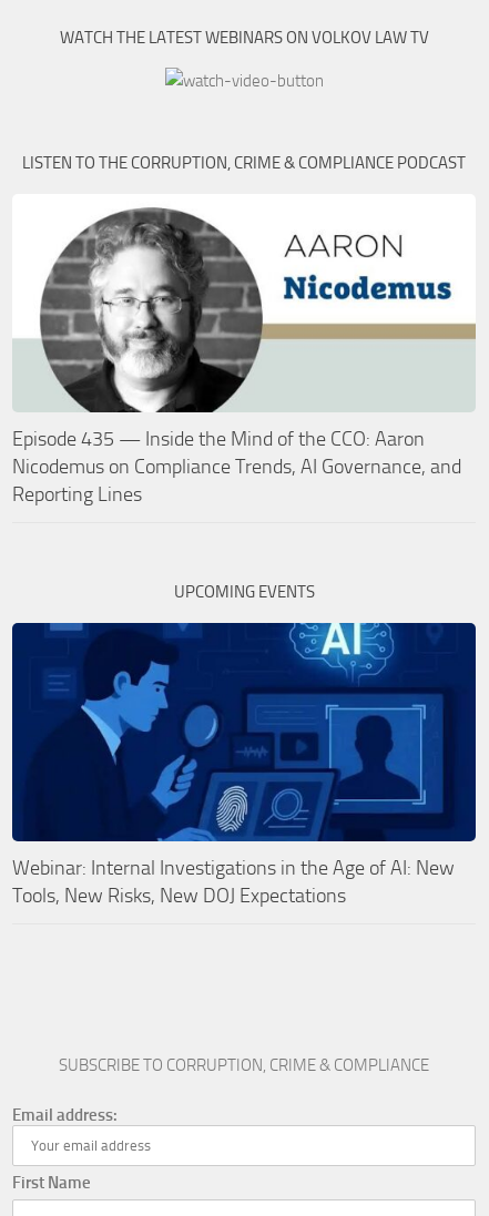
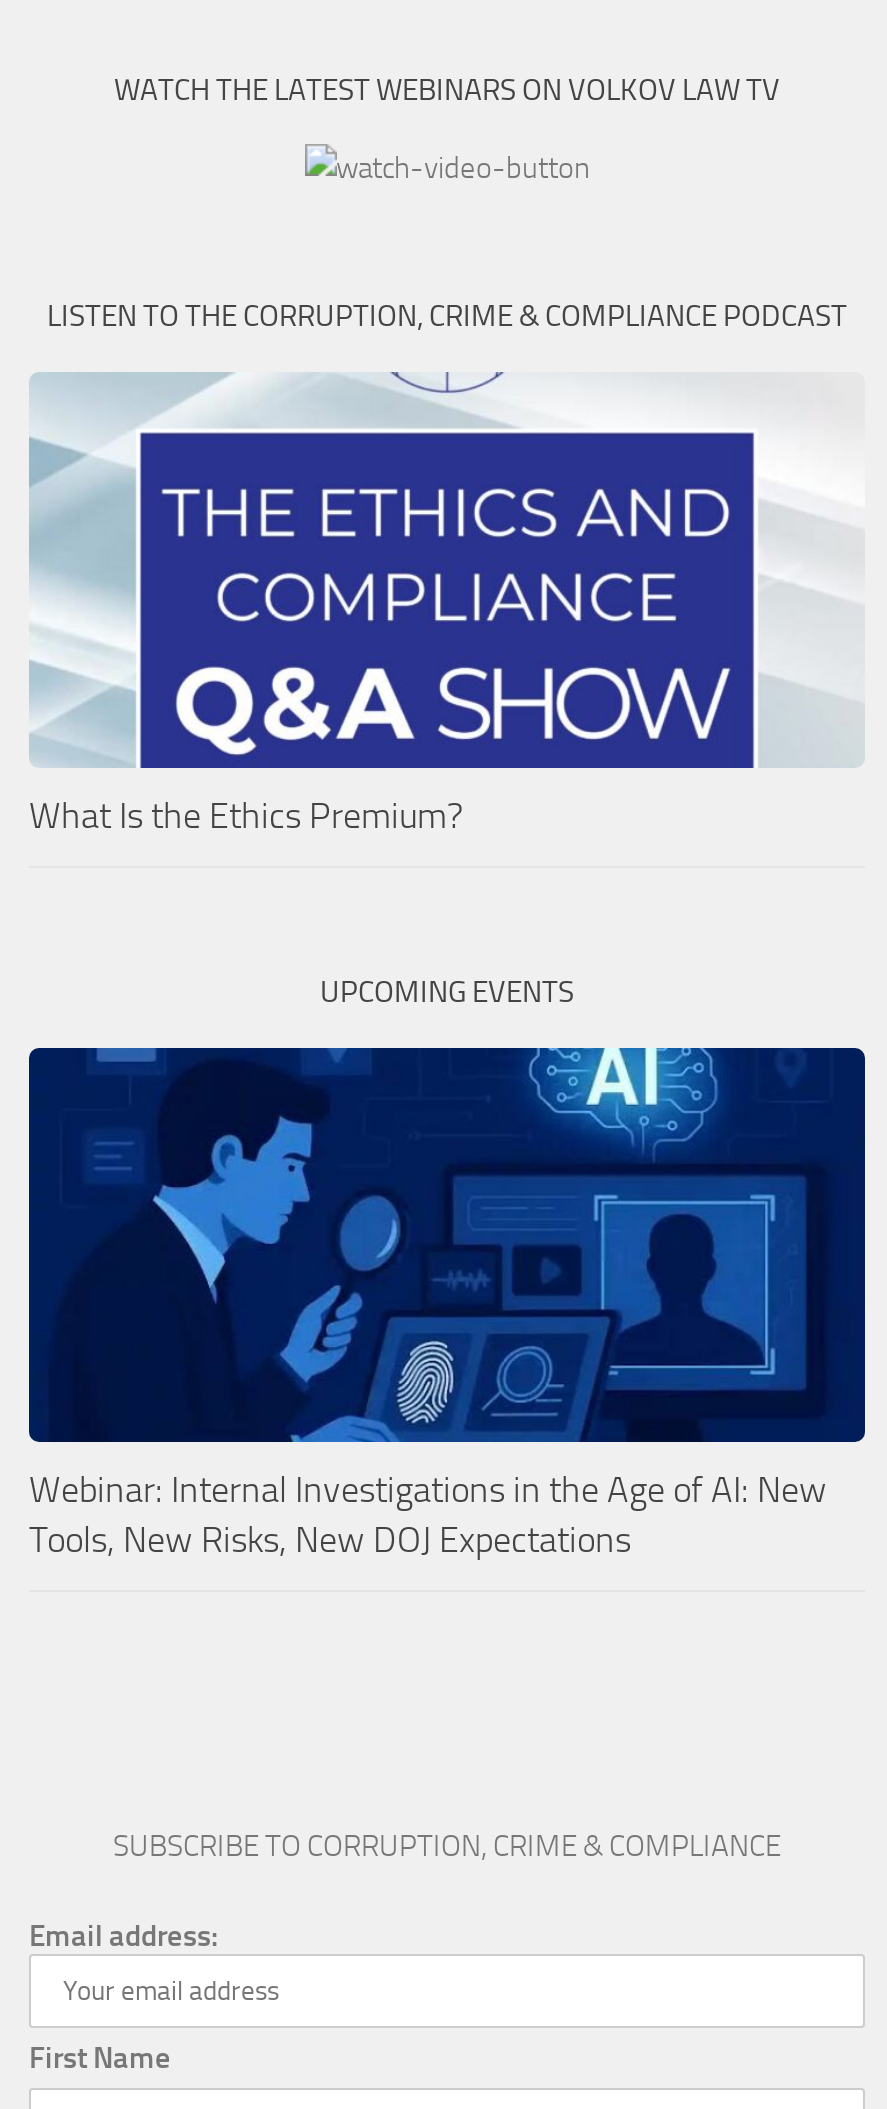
- [image]
+ [image]

- Episode 435 — Inside the Mind of the CCO: Aaron
- Nicodemus on Compliance Trends, AI Governance, and
- Reporting Lines
+ What Is the Ethics Premium?
